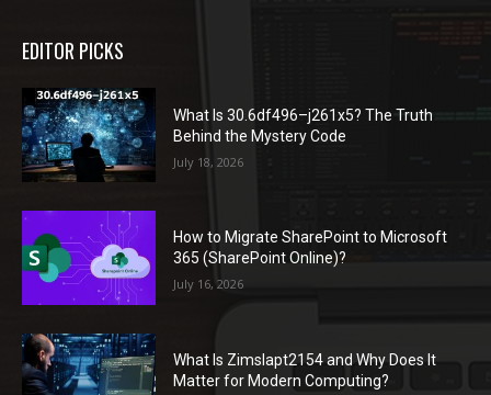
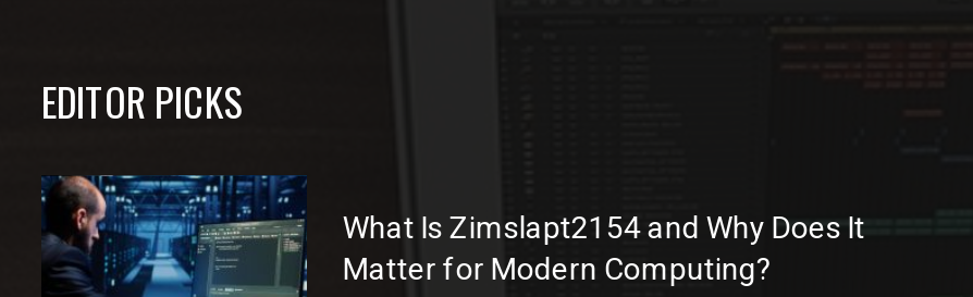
- [image]
- What Is 30.6df496–j261x5? The Truth
- Behind the Mystery Code
- July 18, 2026

- [image]
- How to Migrate SharePoint to Microsoft
- 365 (SharePoint Online)?
- July 16, 2026
